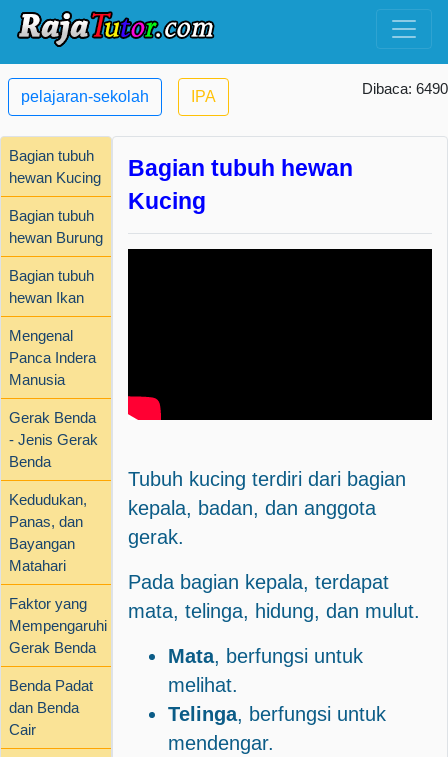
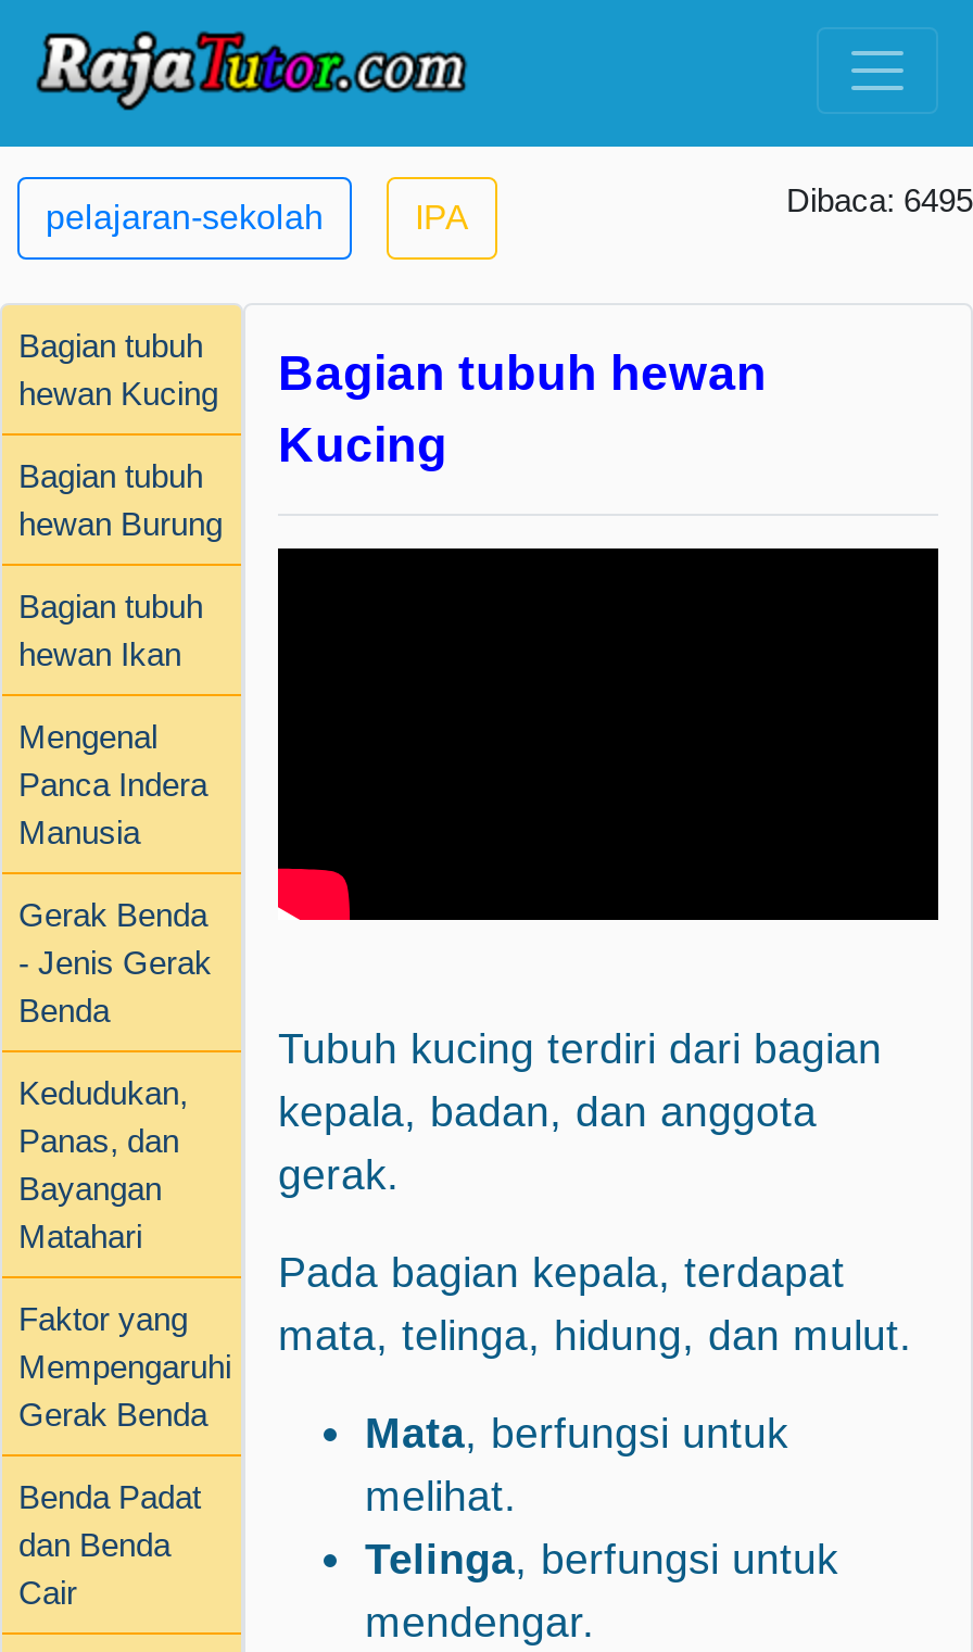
- Dibaca: 6490
+ Dibaca: 6495
